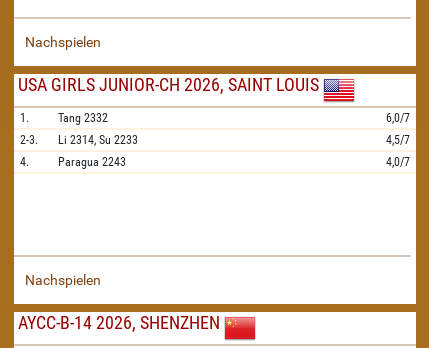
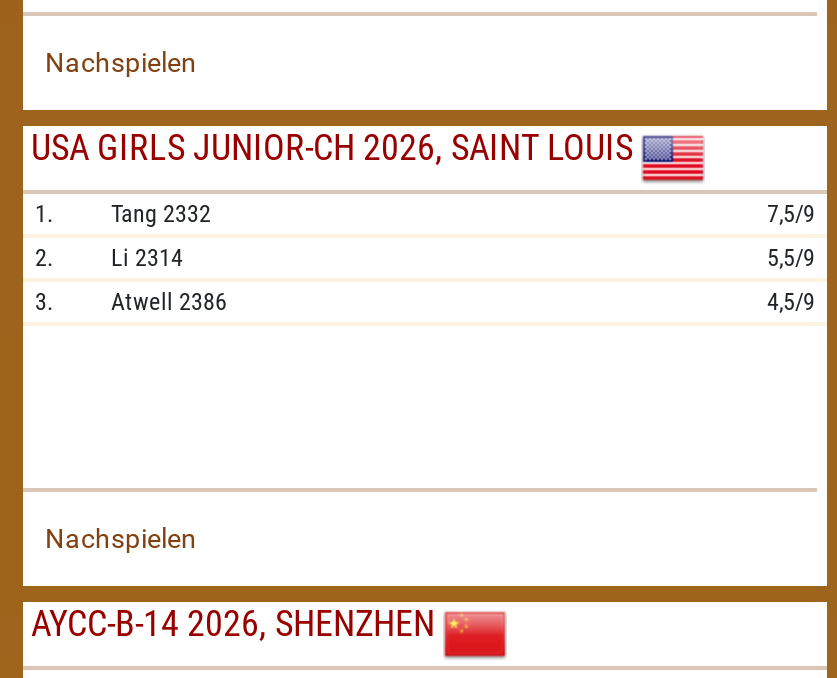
- 6,0/7
+ 7,5/9

- 2-3.
- Li 2314, Su 2233
- 4,5/7
+ 2.
+ Li 2314
+ 5,5/9

- 4.
- Paragua 2243
- 4,0/7
+ 3.
+ Atwell 2386
+ 4,5/9
